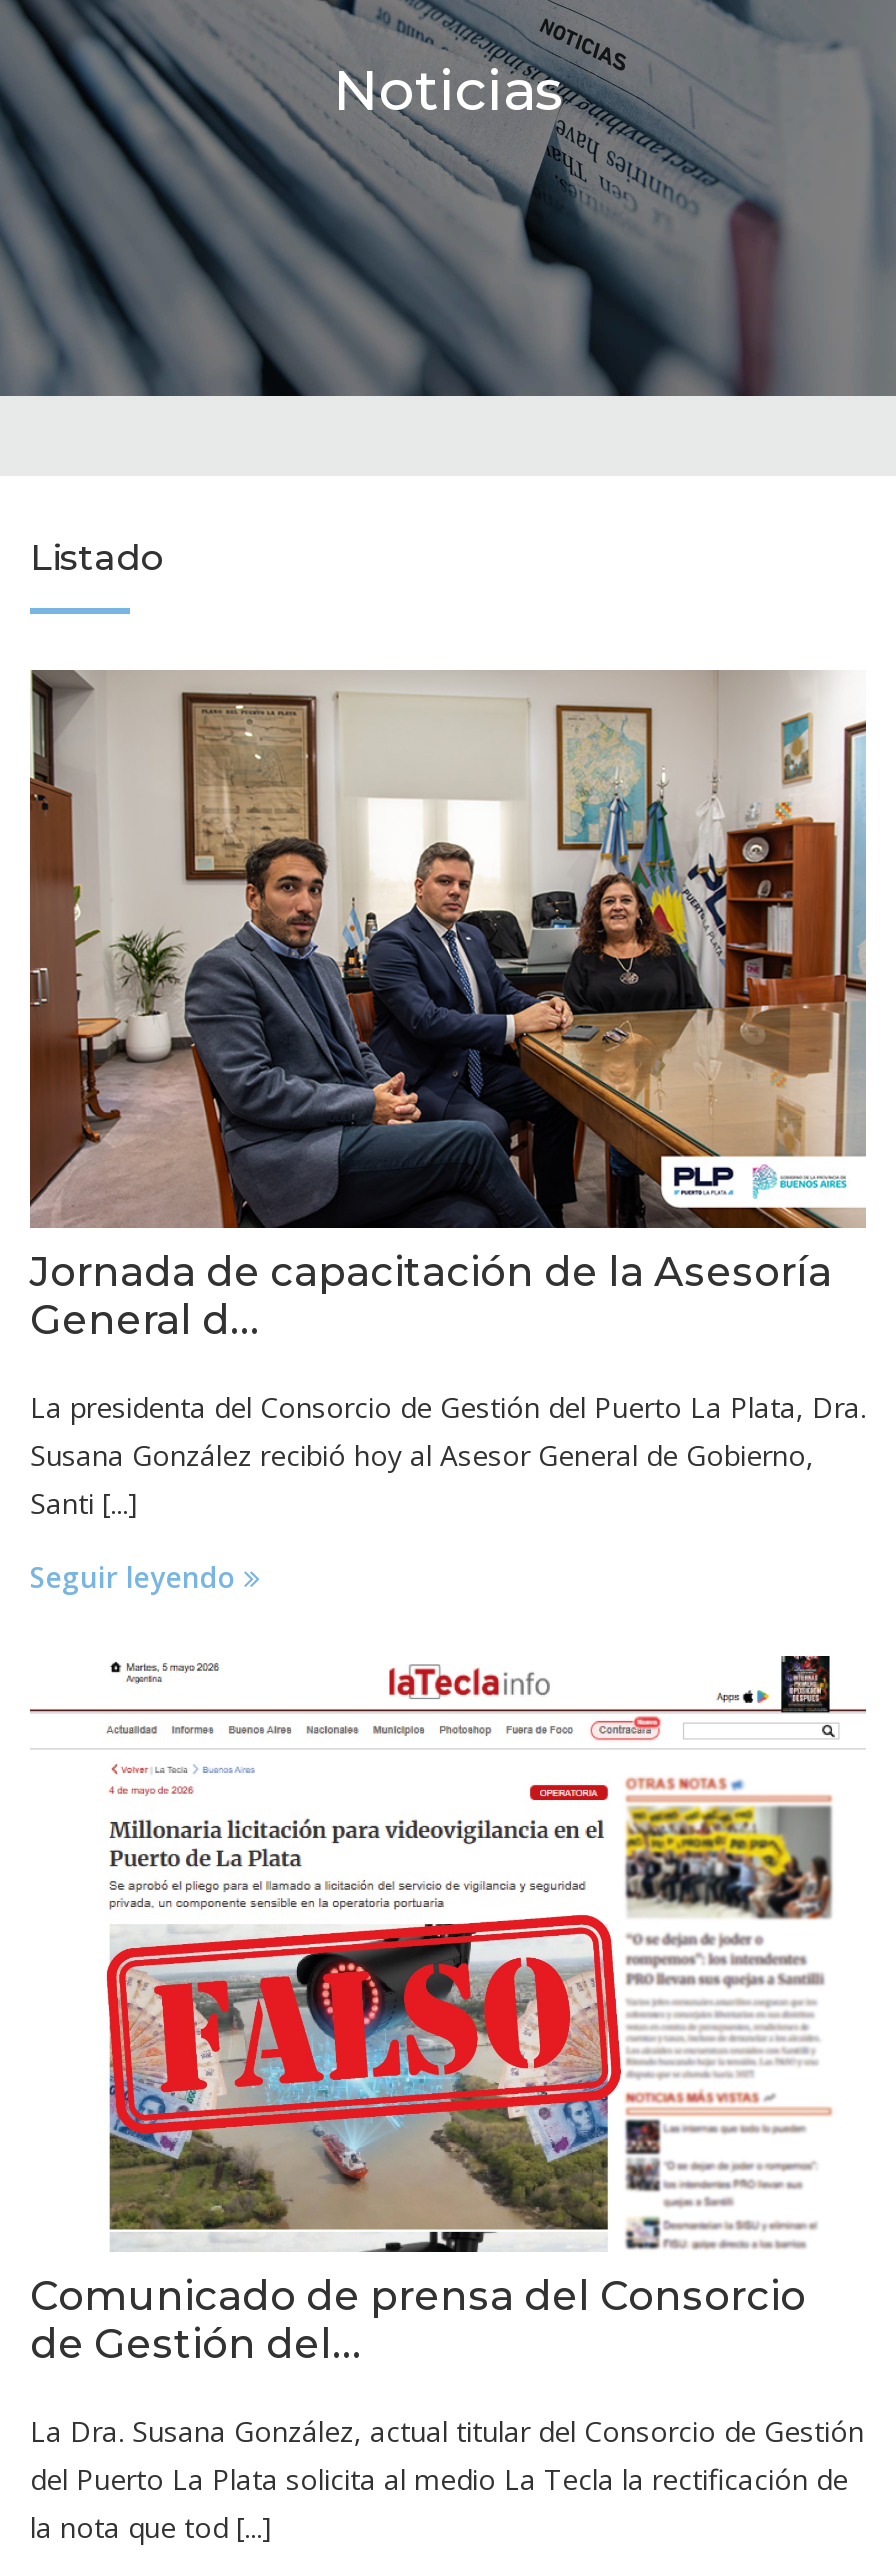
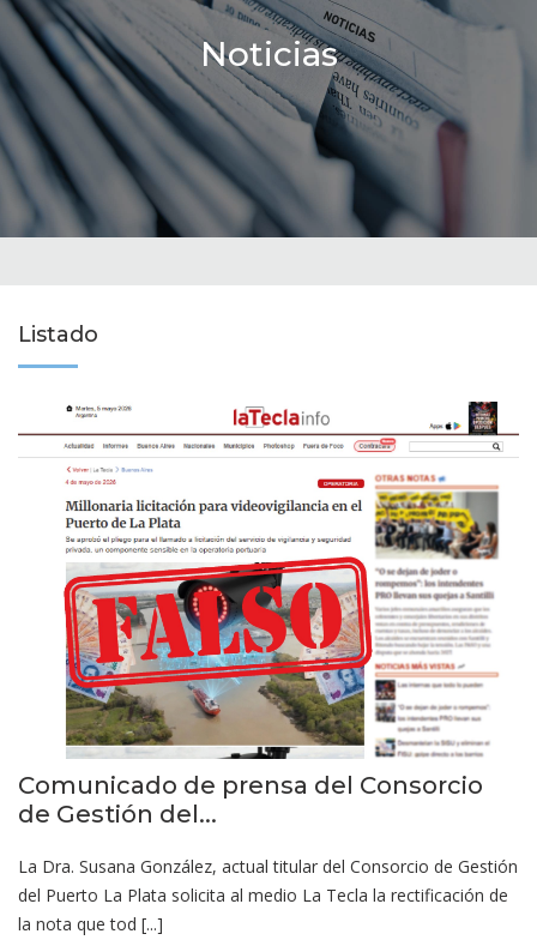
- [image]
- Jornada de capacitación de la Asesoría
- General d...
- La presidenta del Consorcio de Gestión del Puerto La Plata, Dra.
- Susana González recibió hoy al Asesor General de Gobierno,
- Santi [...]
- Seguir leyendo
